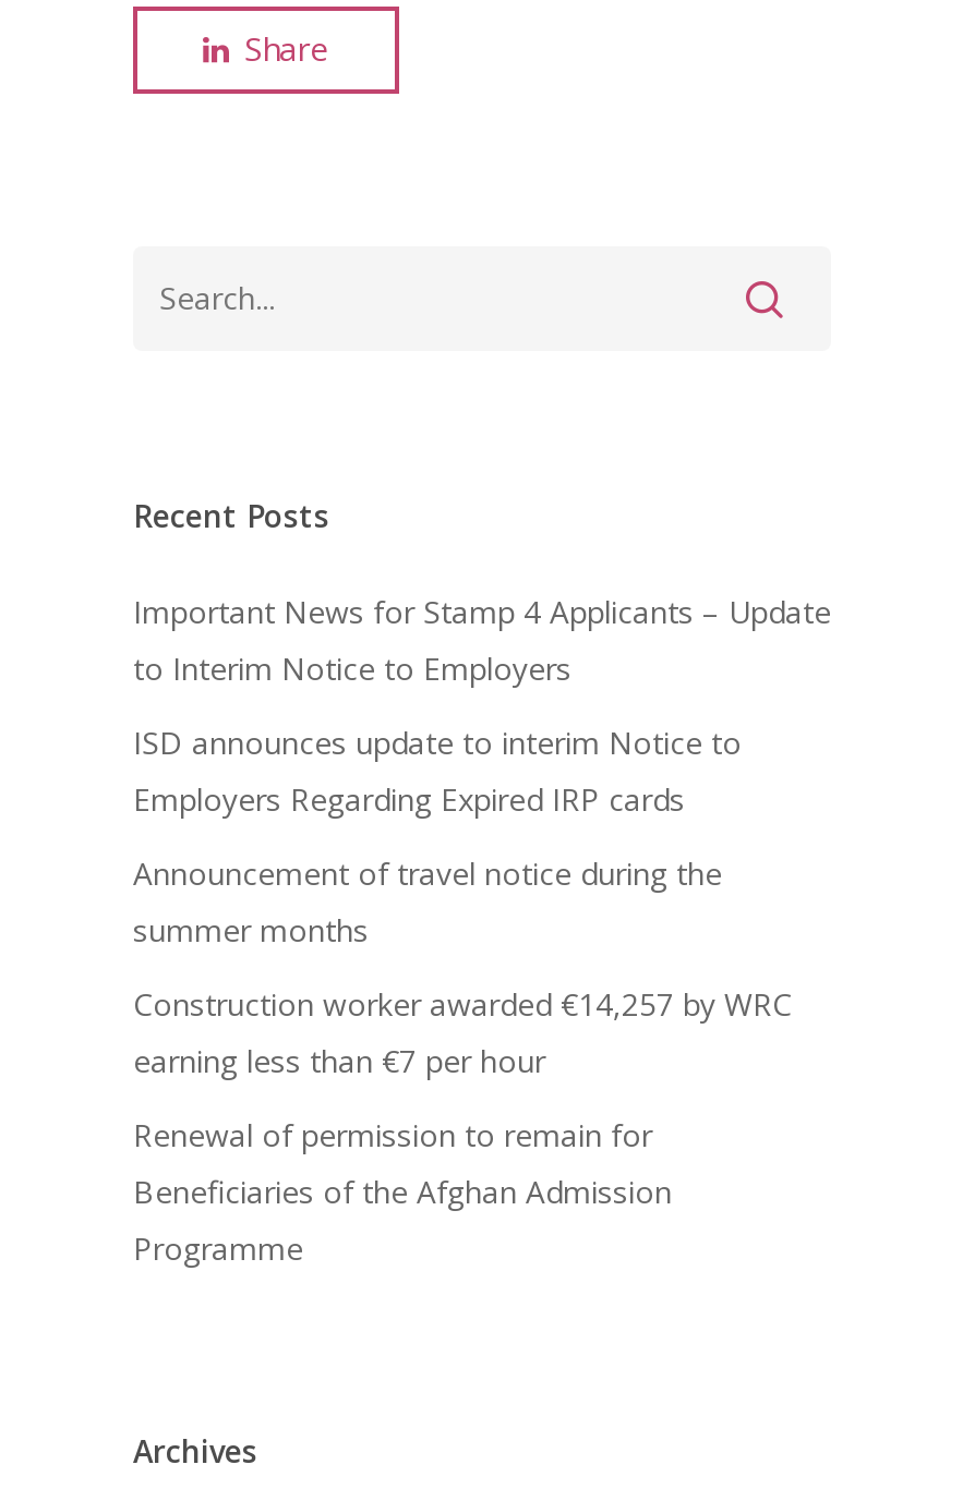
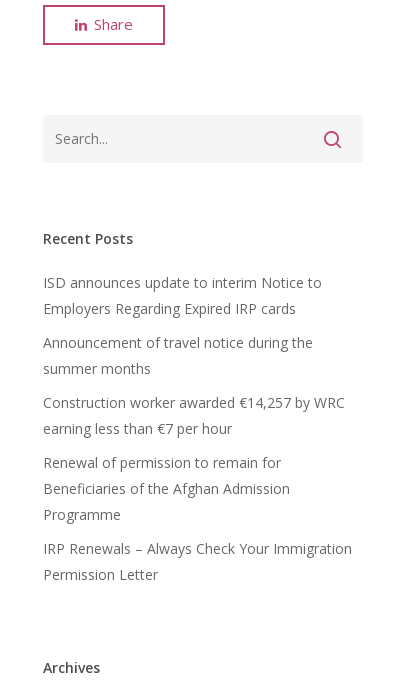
- Important News for Stamp 4 Applicants – Update
- to Interim Notice to Employers

moved up: ISD announces update to interim Notice to | Employers Regarding Expired IRP cards | Announcement of travel notice during the | ... | Beneficiaries of the Afghan Admission | Programme

+ IRP Renewals – Always Check Your Immigration
+ Permission Letter
